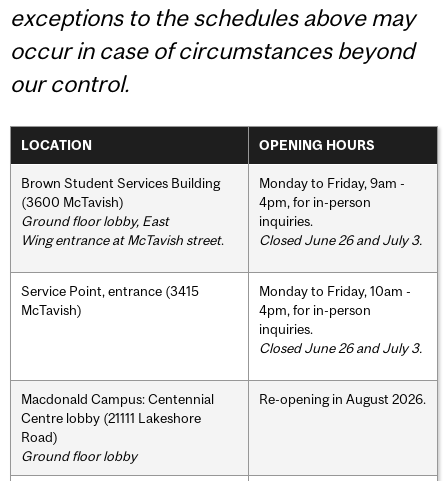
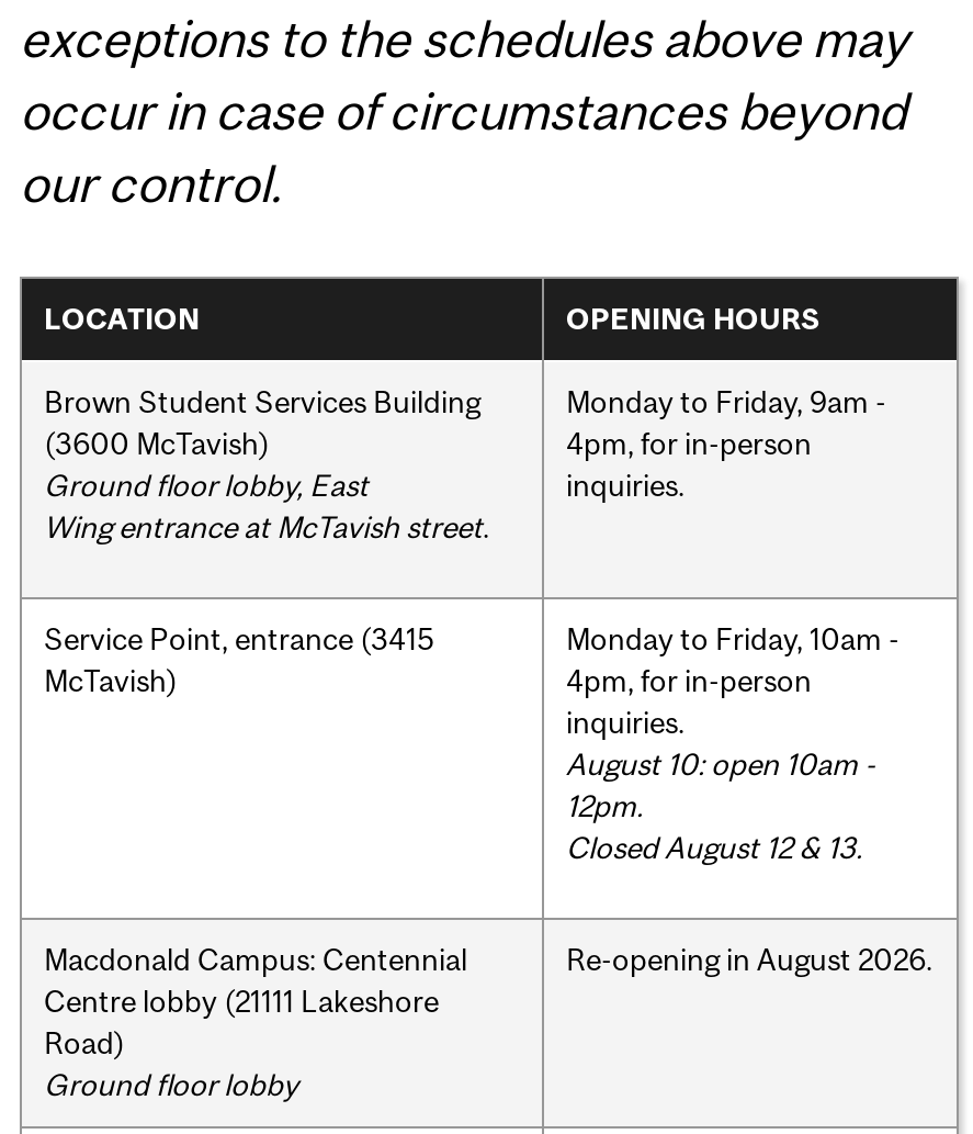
- Closed June 26 and July 3.

- Closed June 26 and July 3.
+ August 10: open 10am -
+ 12pm.
+ Closed August 12 & 13.
